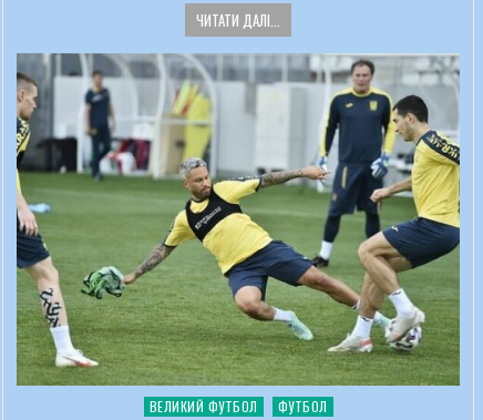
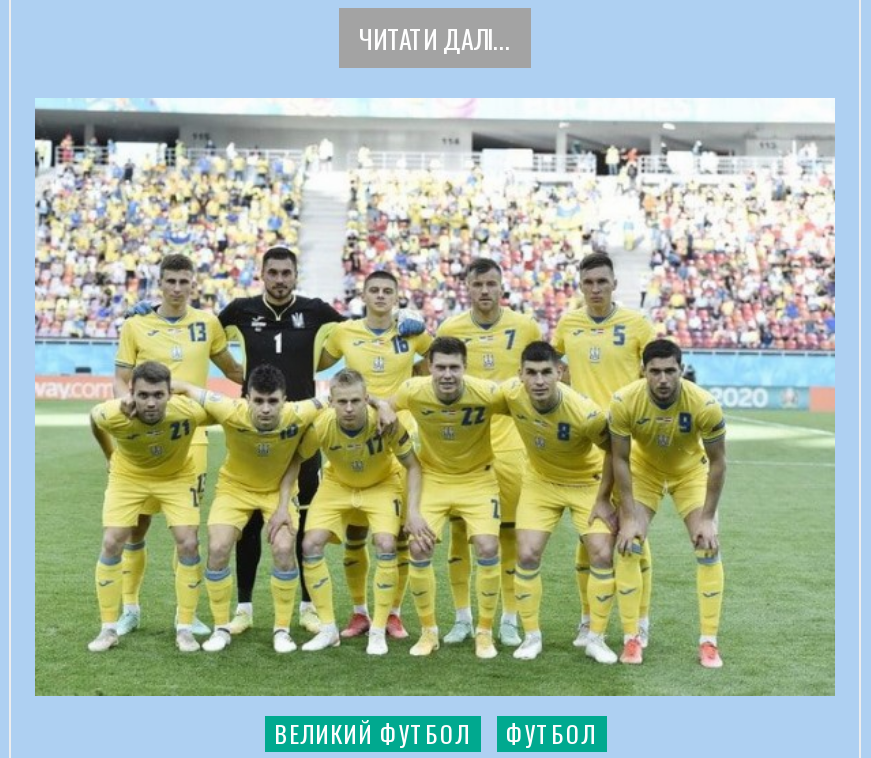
- [image]
+ [image]
